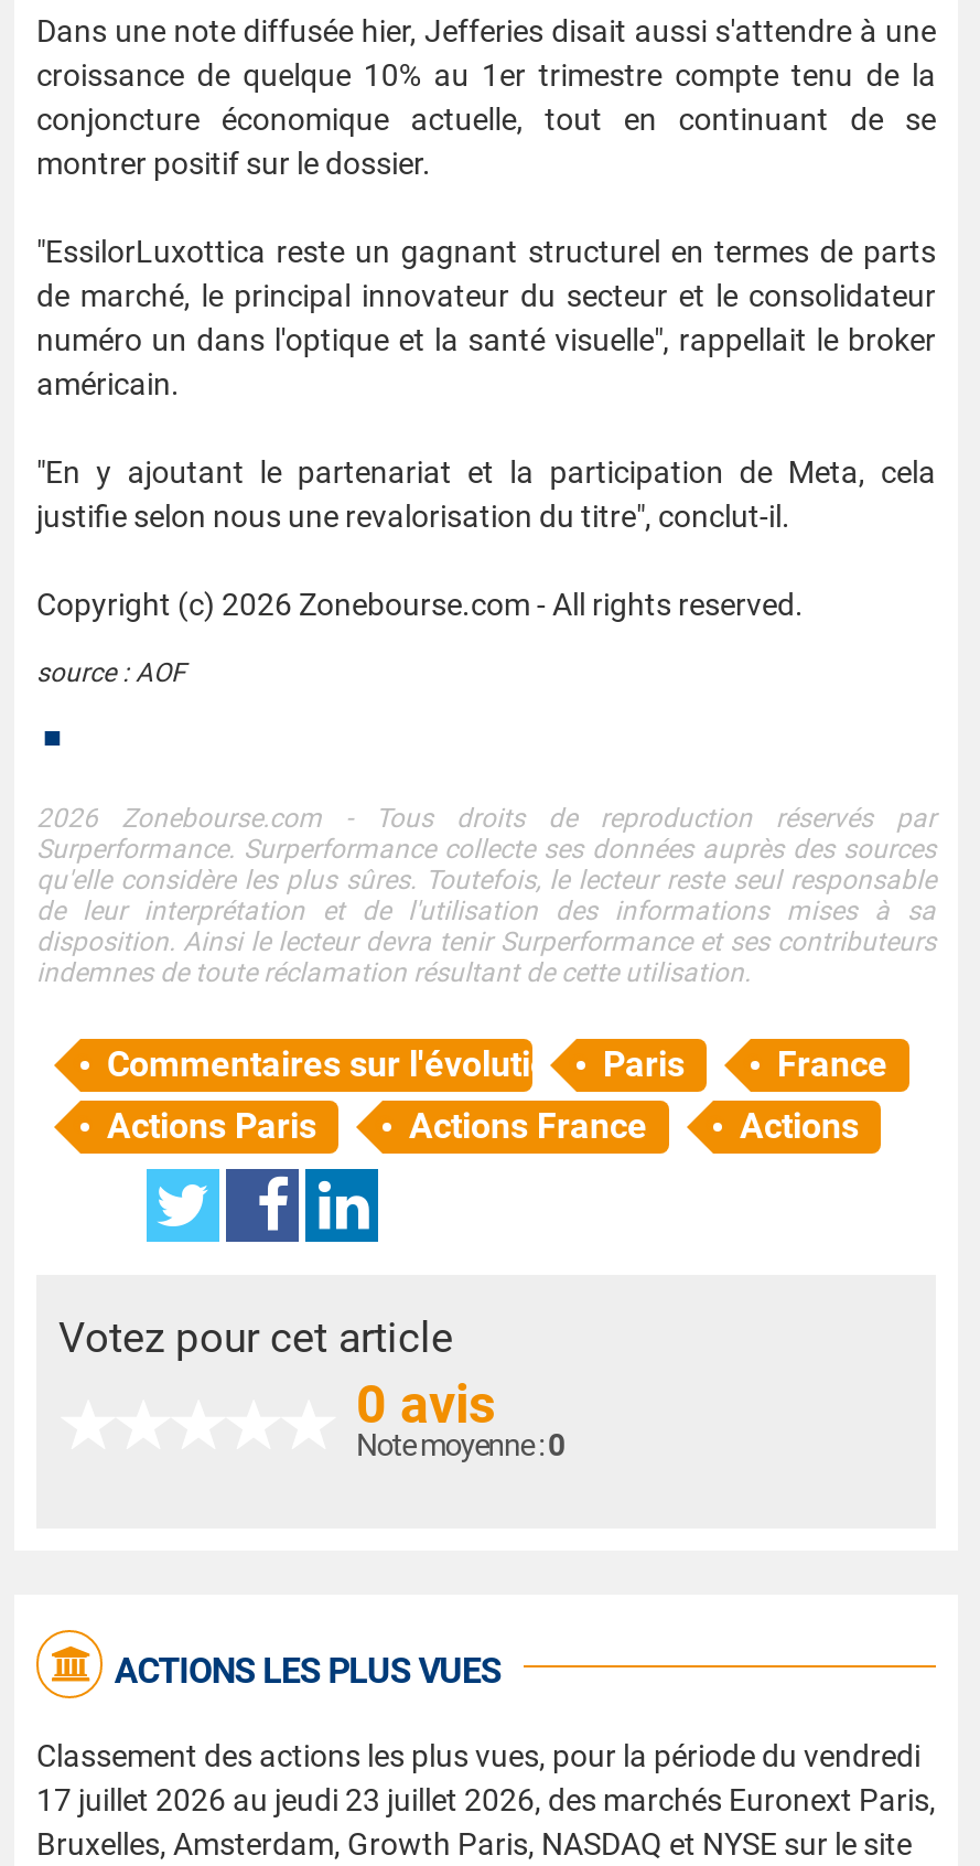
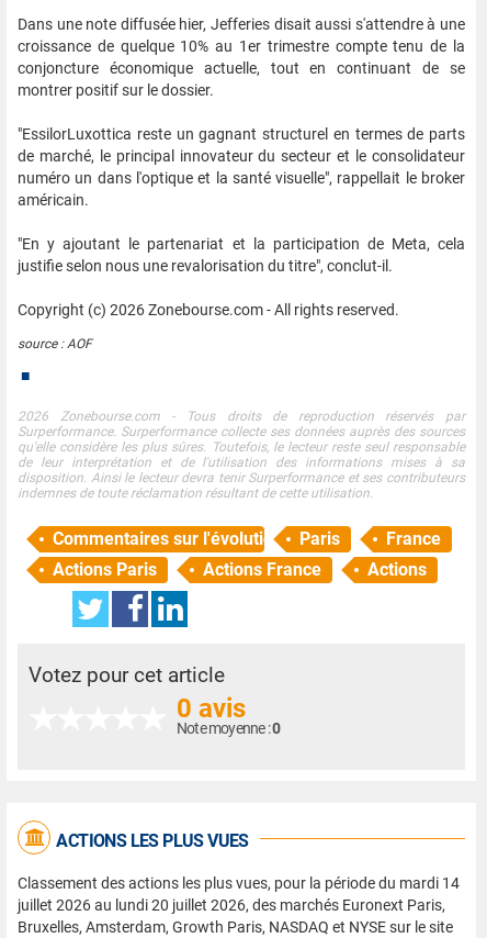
- Classement des actions les plus vues, pour la période du vendredi
- 17 juillet 2026 au jeudi 23 juillet 2026, des marchés Euronext Paris,
+ Classement des actions les plus vues, pour la période du mardi 14
+ juillet 2026 au lundi 20 juillet 2026, des marchés Euronext Paris,
